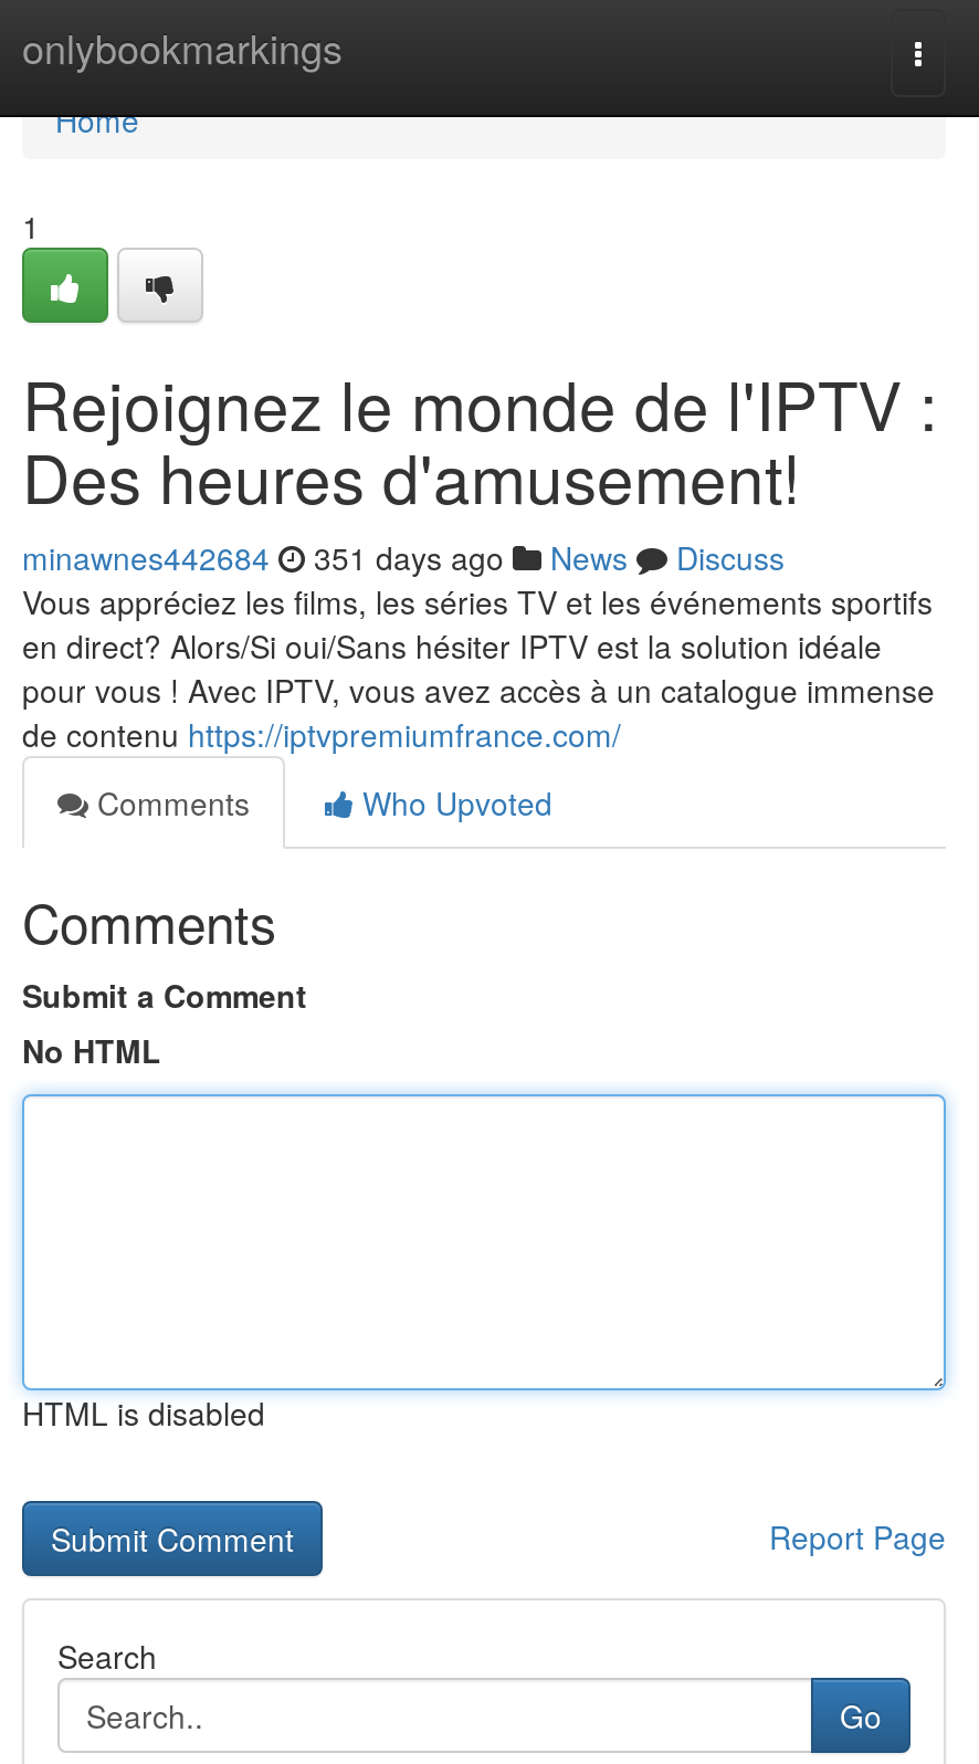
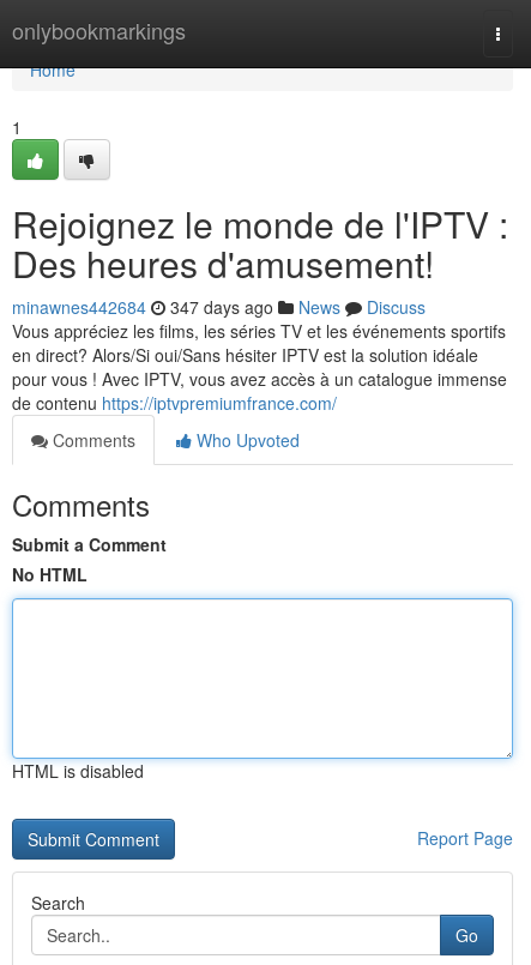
- minawnes442684 351 days ago News Discuss
+ minawnes442684 347 days ago News Discuss
